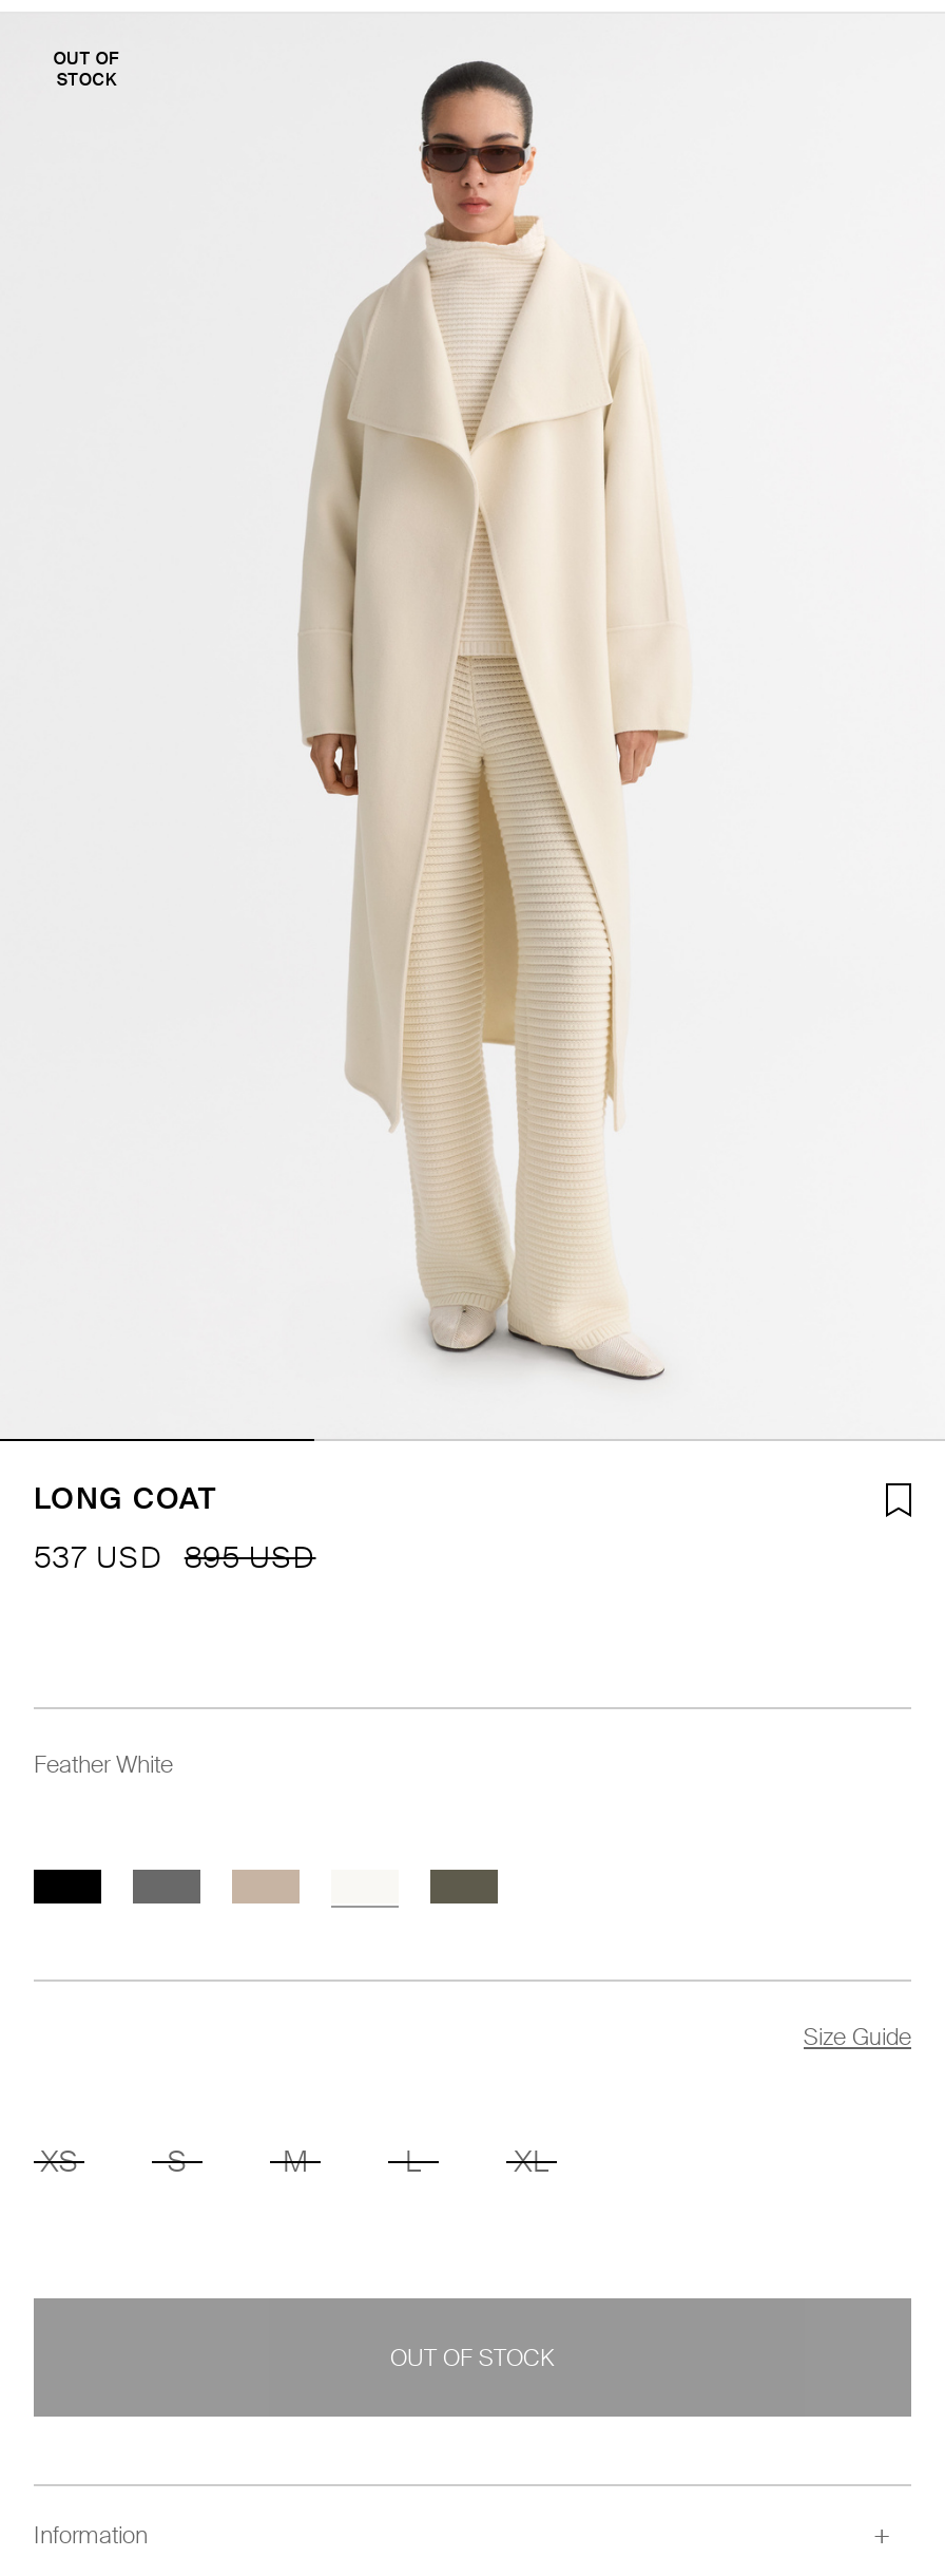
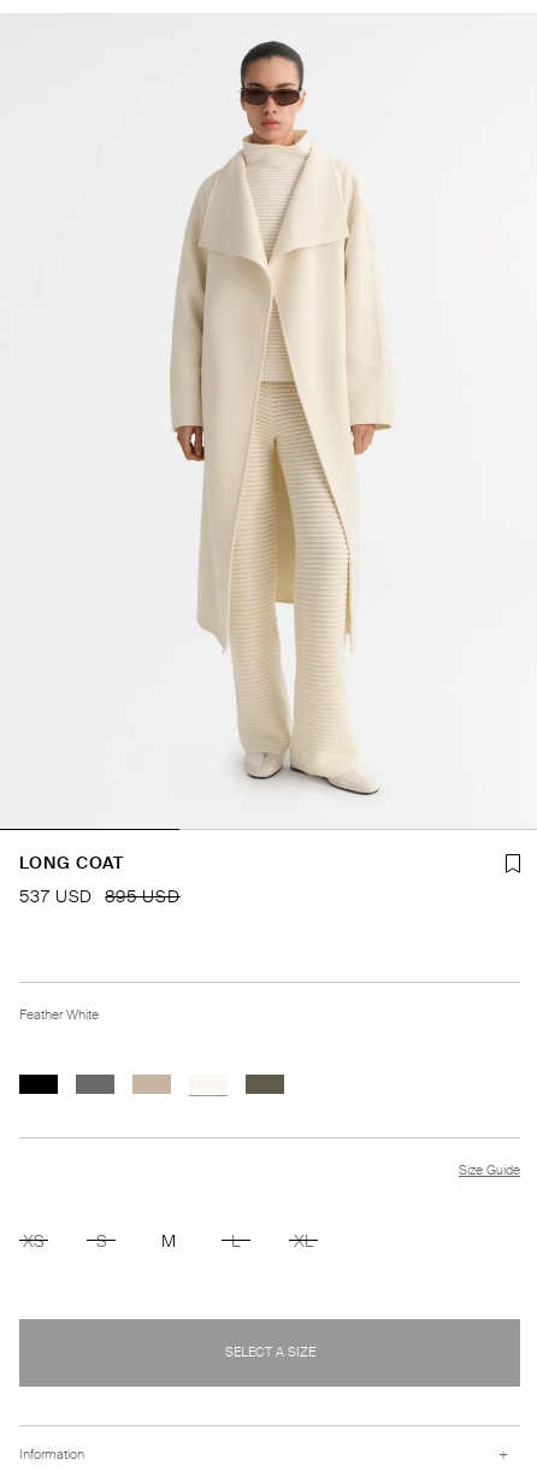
- OUT OF
- STOCK

- OUT OF STOCK
+ SELECT A SIZE
